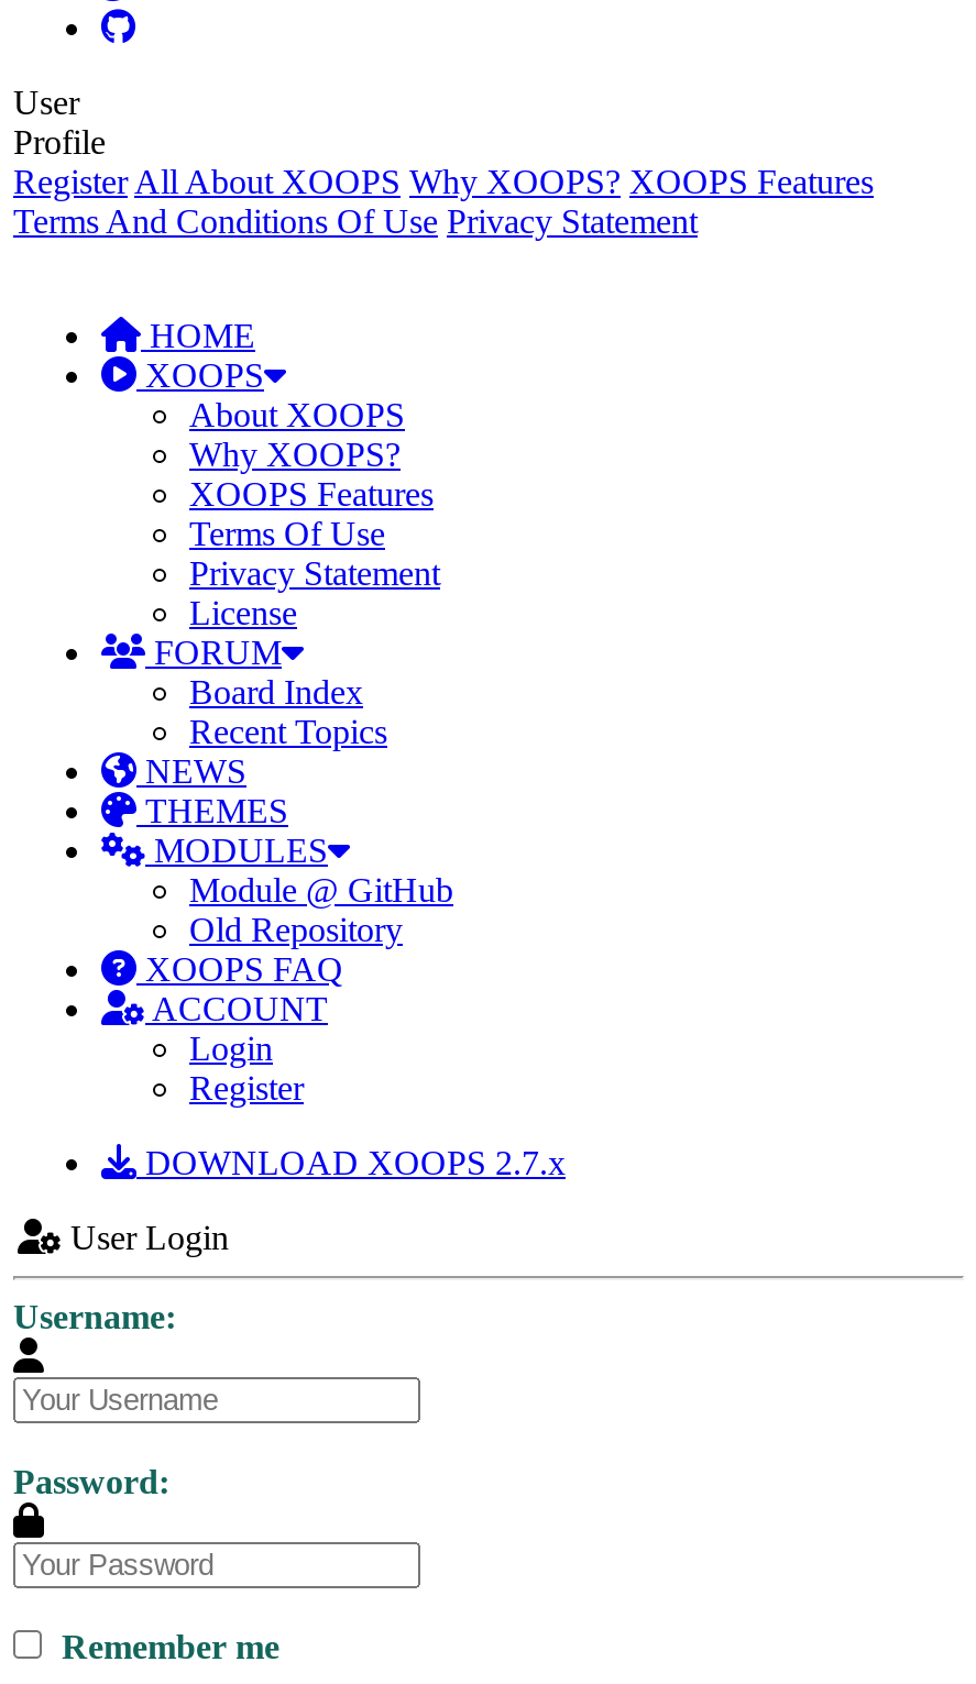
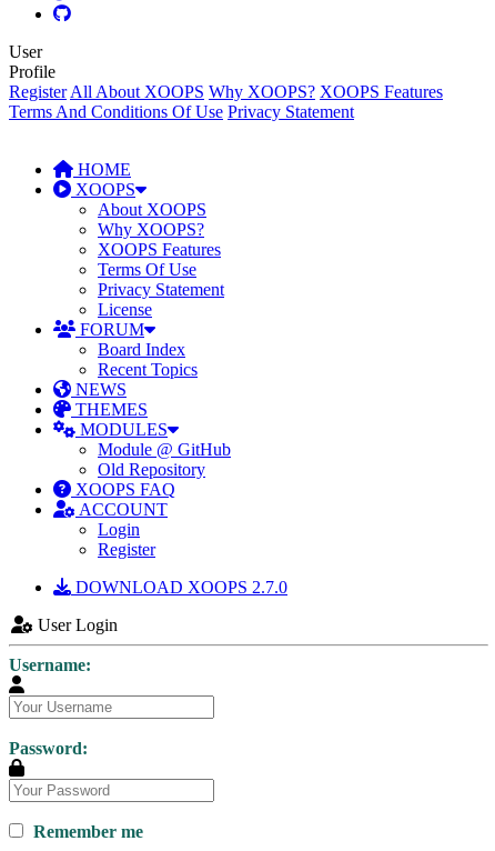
- DOWNLOAD XOOPS 2.7.x
+ DOWNLOAD XOOPS 2.7.0
